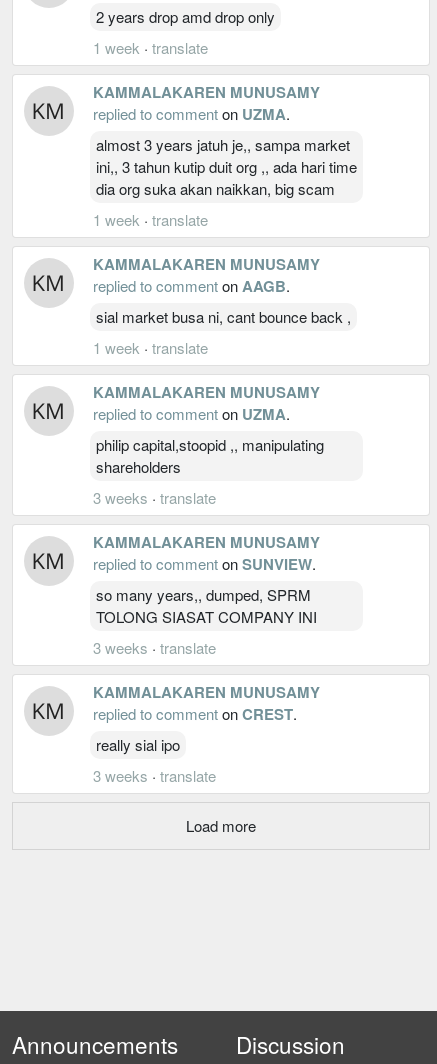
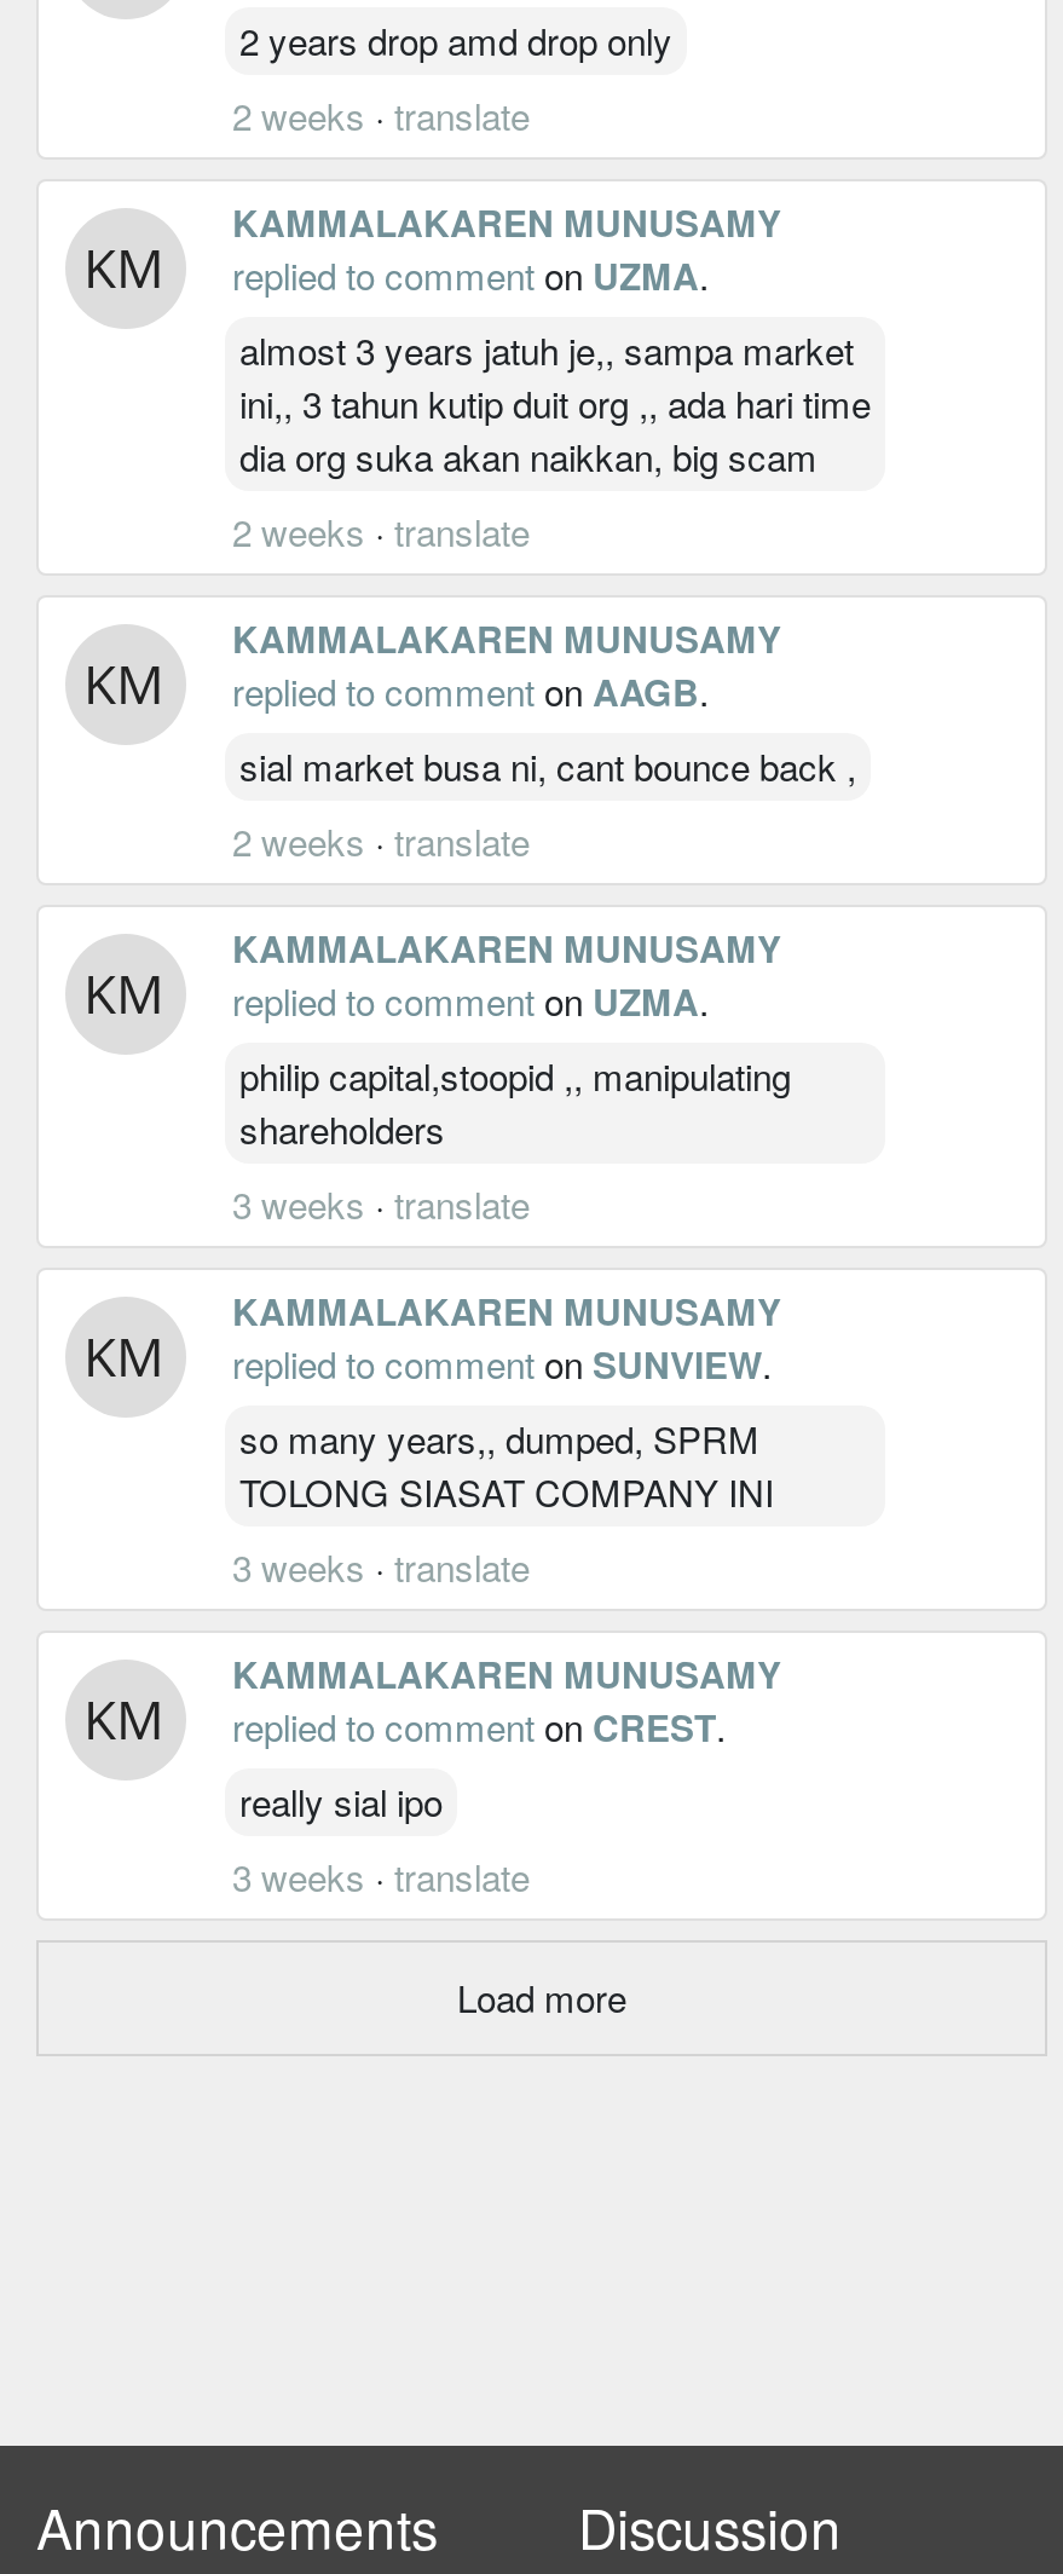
- 1 week · translate
+ 2 weeks · translate

- 1 week · translate
+ 2 weeks · translate

- 1 week · translate
+ 2 weeks · translate
